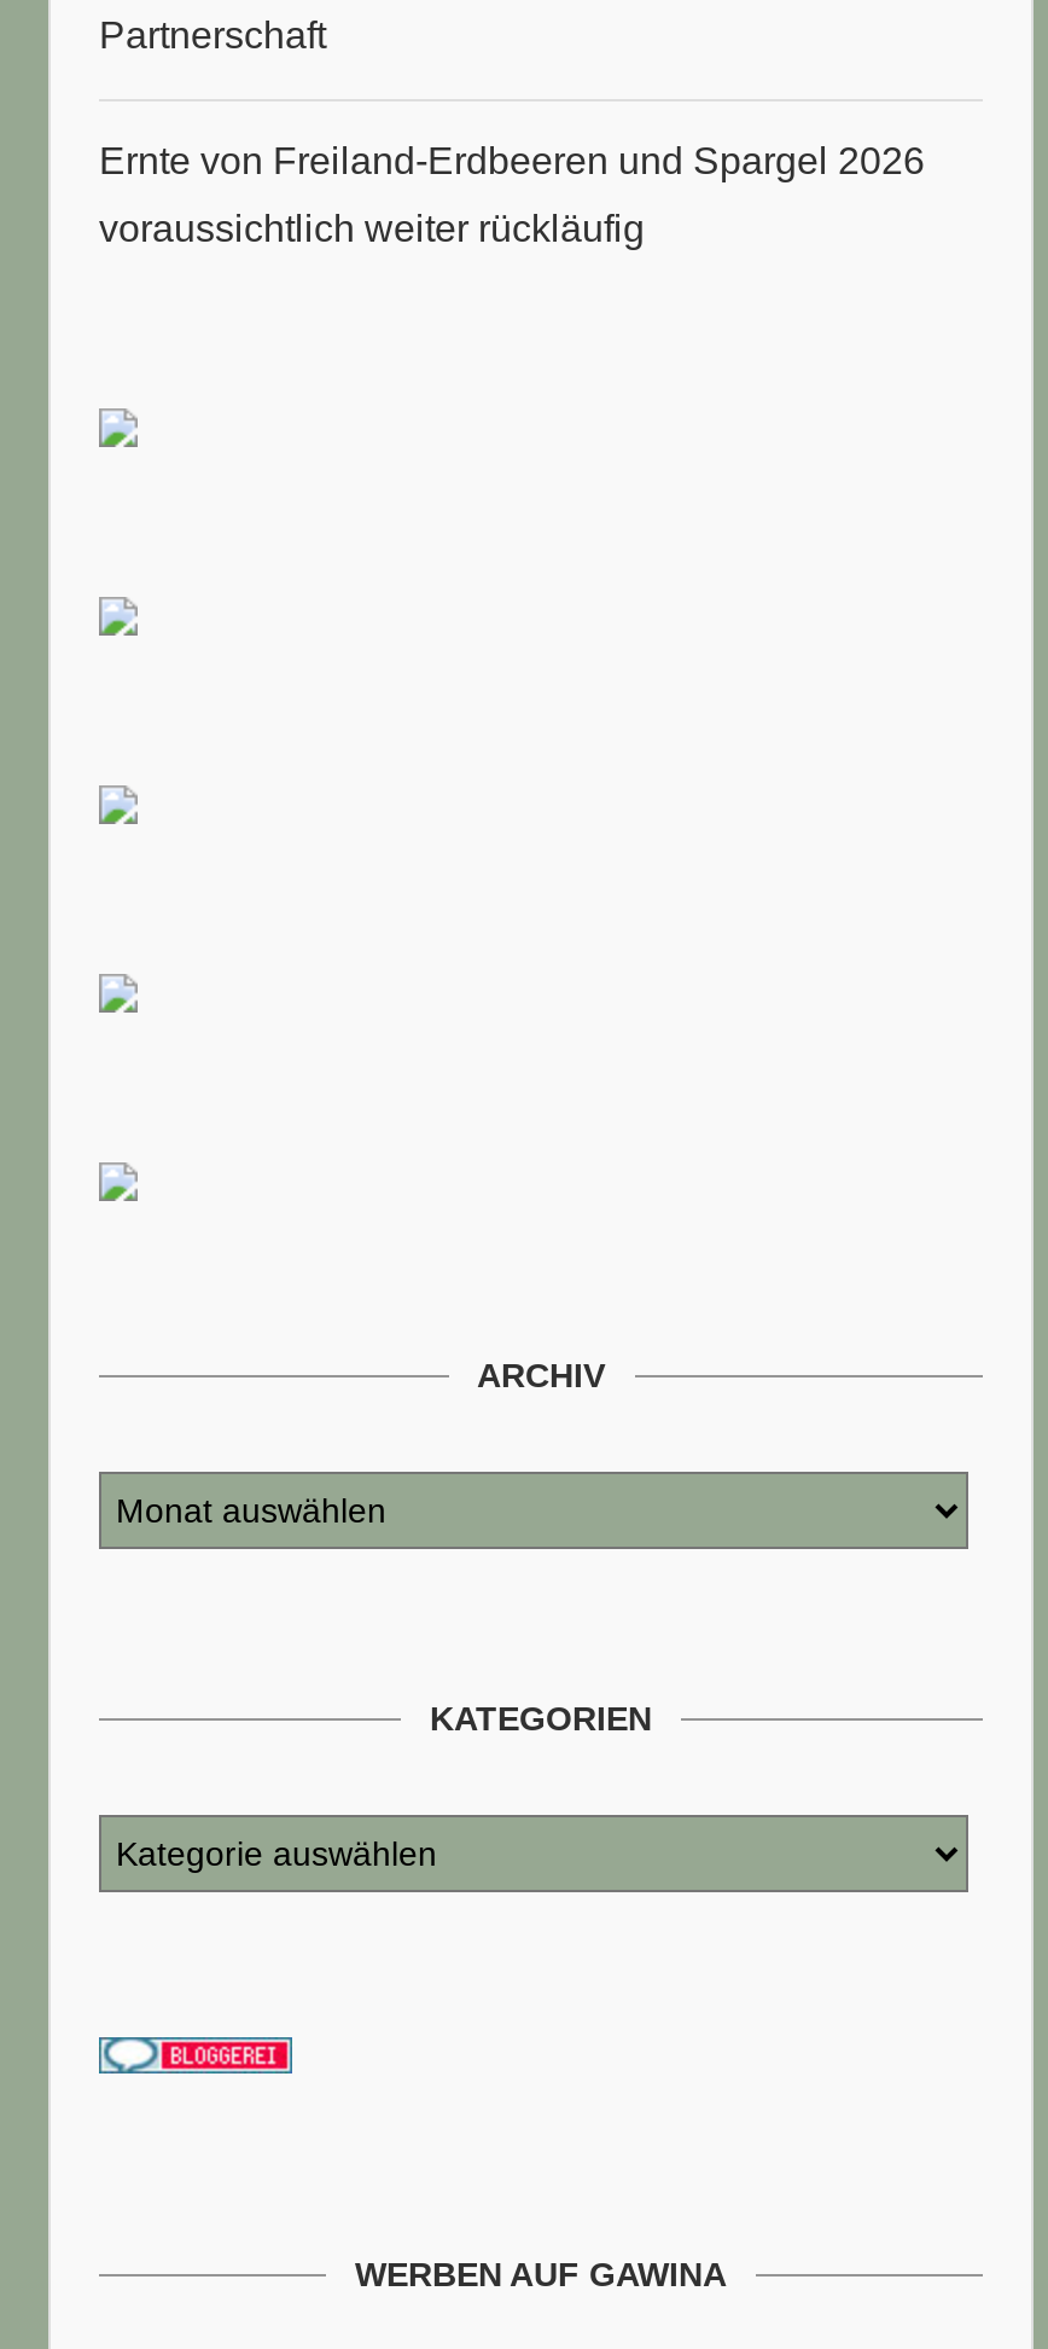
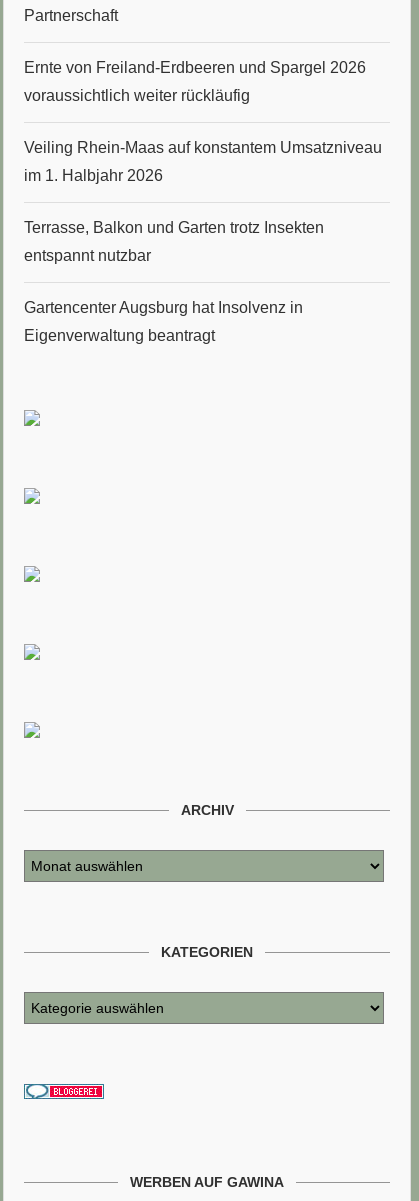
+ Veiling Rhein-Maas auf konstantem Umsatzniveau
+ im 1. Halbjahr 2026
+ Terrasse, Balkon und Garten trotz Insekten
+ entspannt nutzbar
+ Gartencenter Augsburg hat Insolvenz in
+ Eigenverwaltung beantragt
